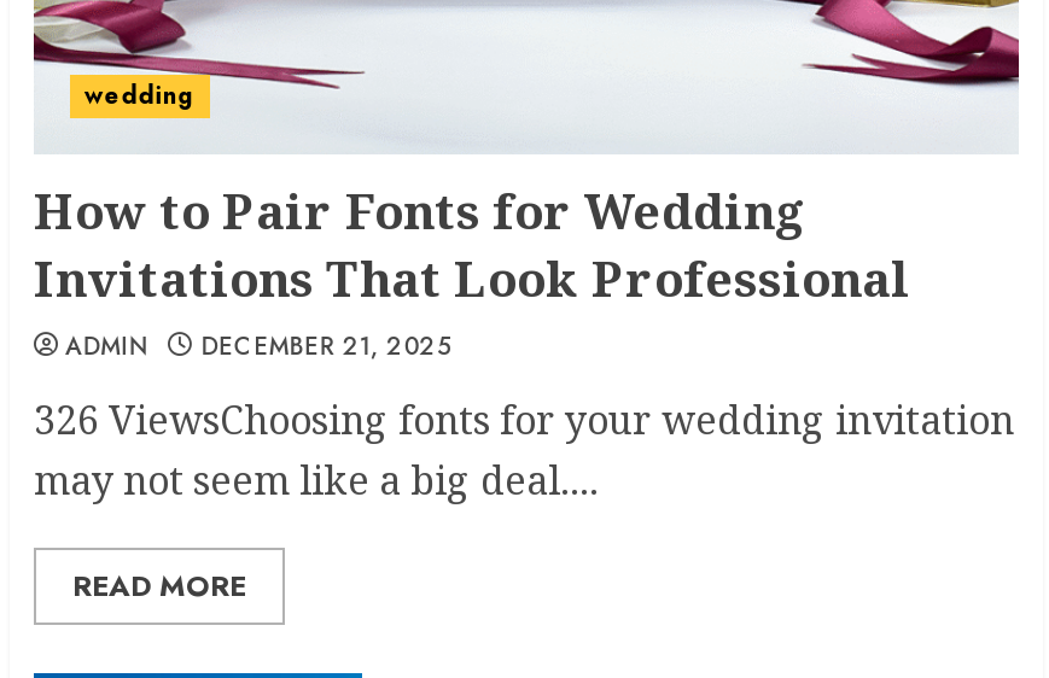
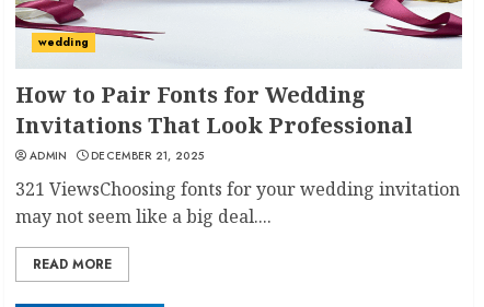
- 326 ViewsChoosing fonts for your wedding invitation
+ 321 ViewsChoosing fonts for your wedding invitation
